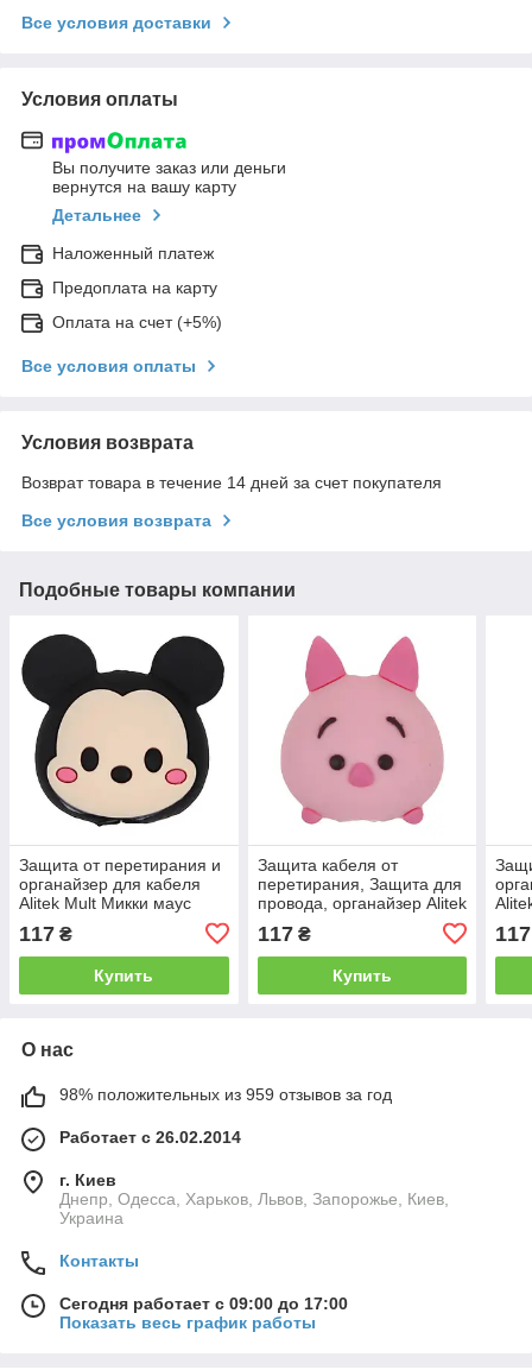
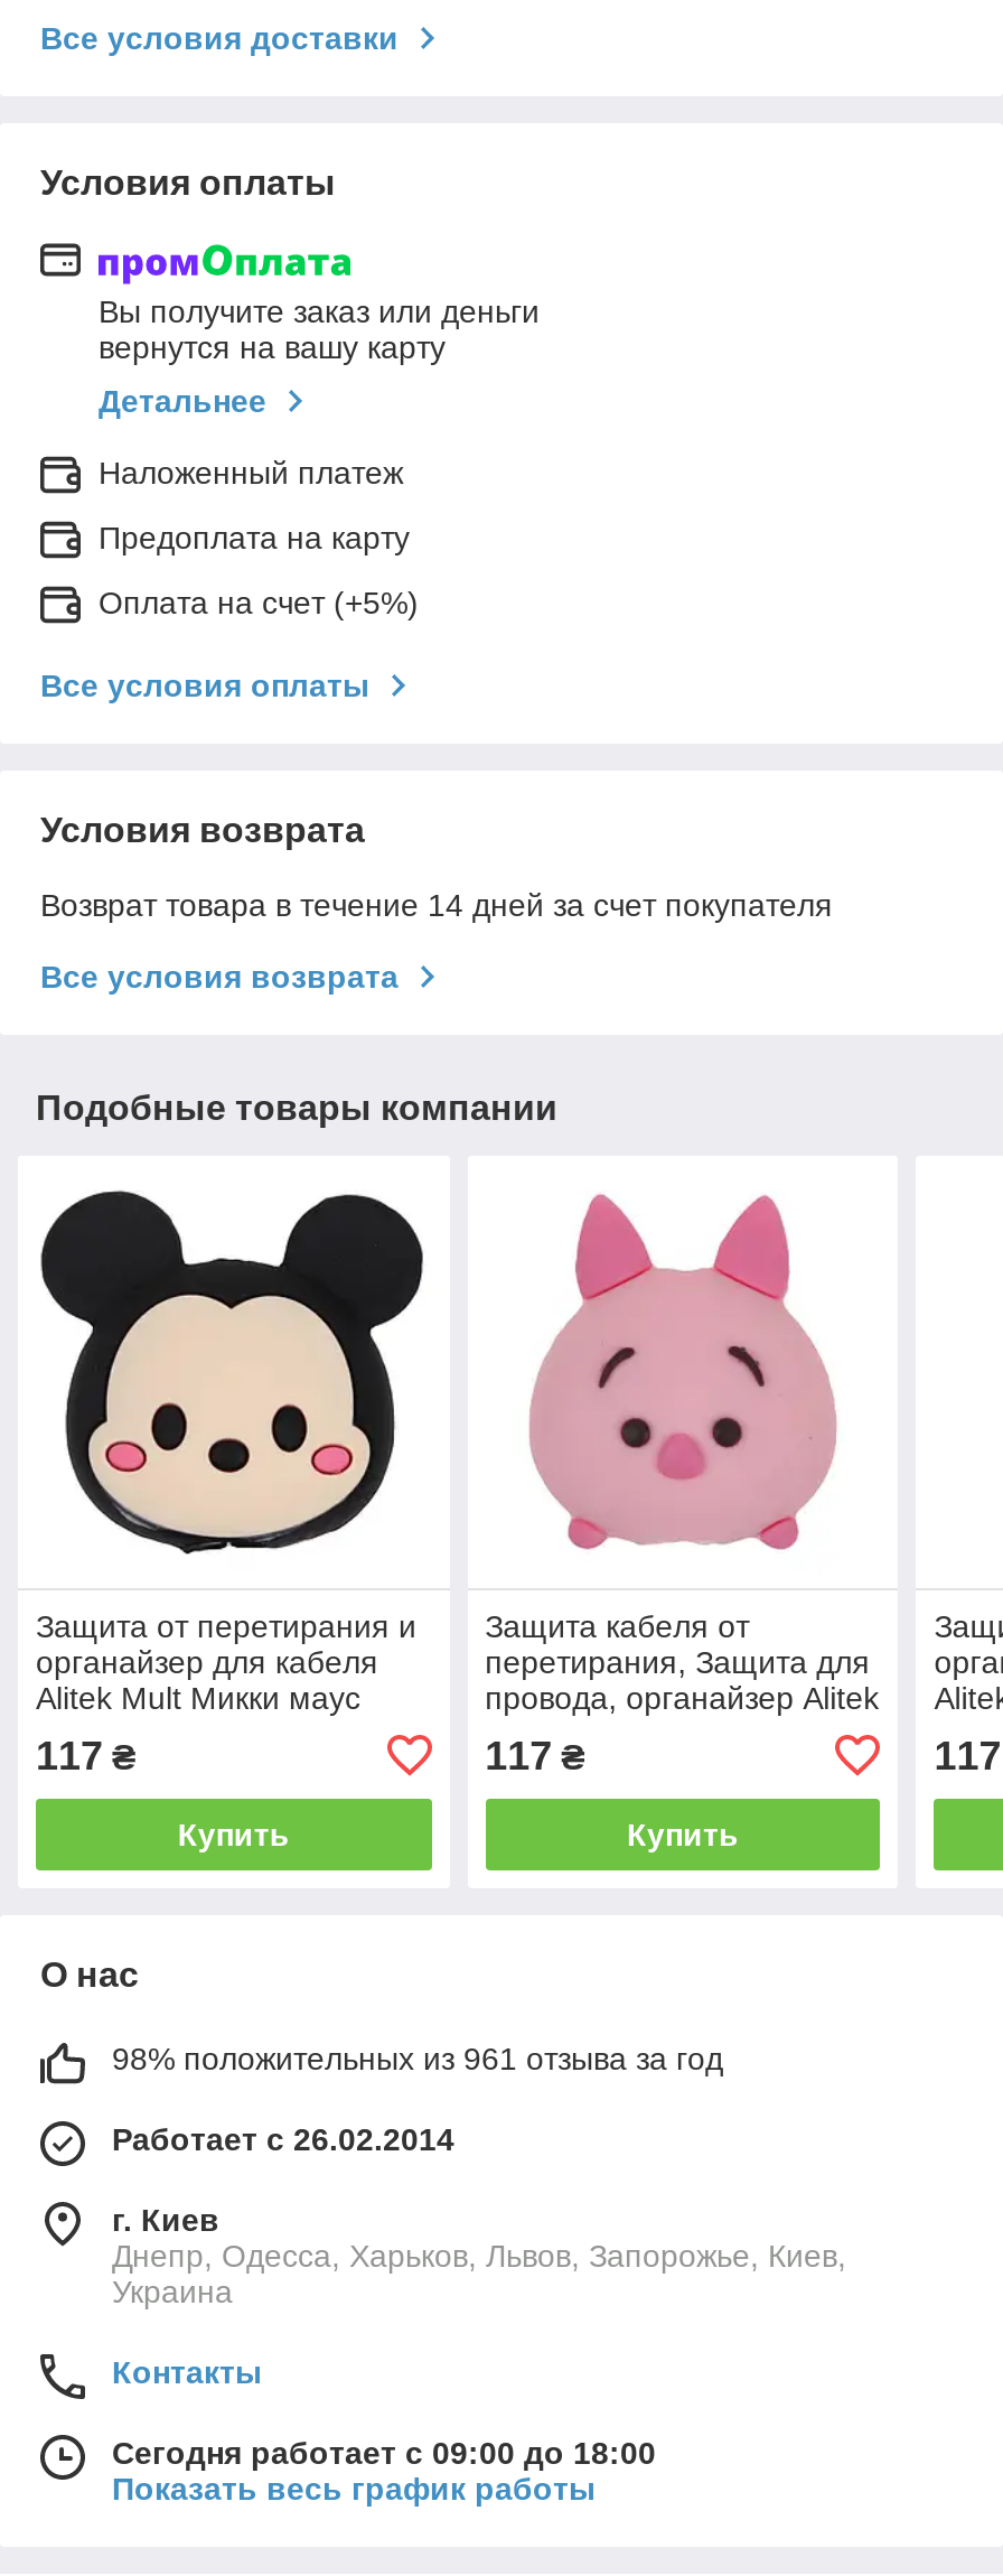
- 98% положительных из 959 отзывов за год
+ 98% положительных из 961 отзыва за год

- Сегодня работает с 09:00 до 17:00
+ Сегодня работает с 09:00 до 18:00
